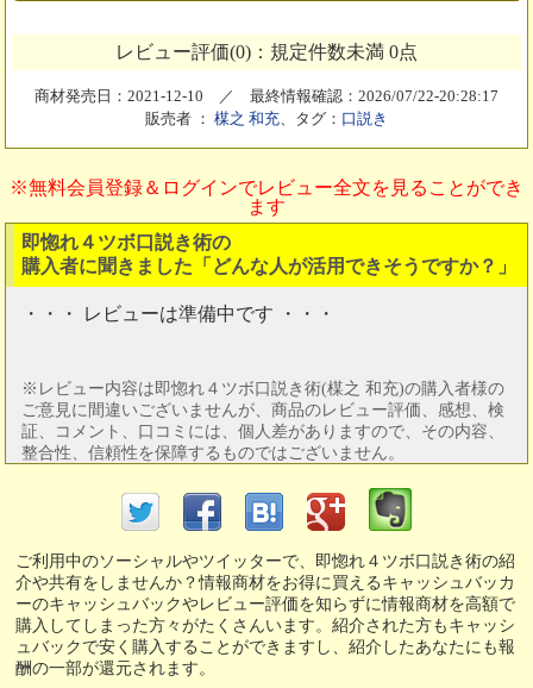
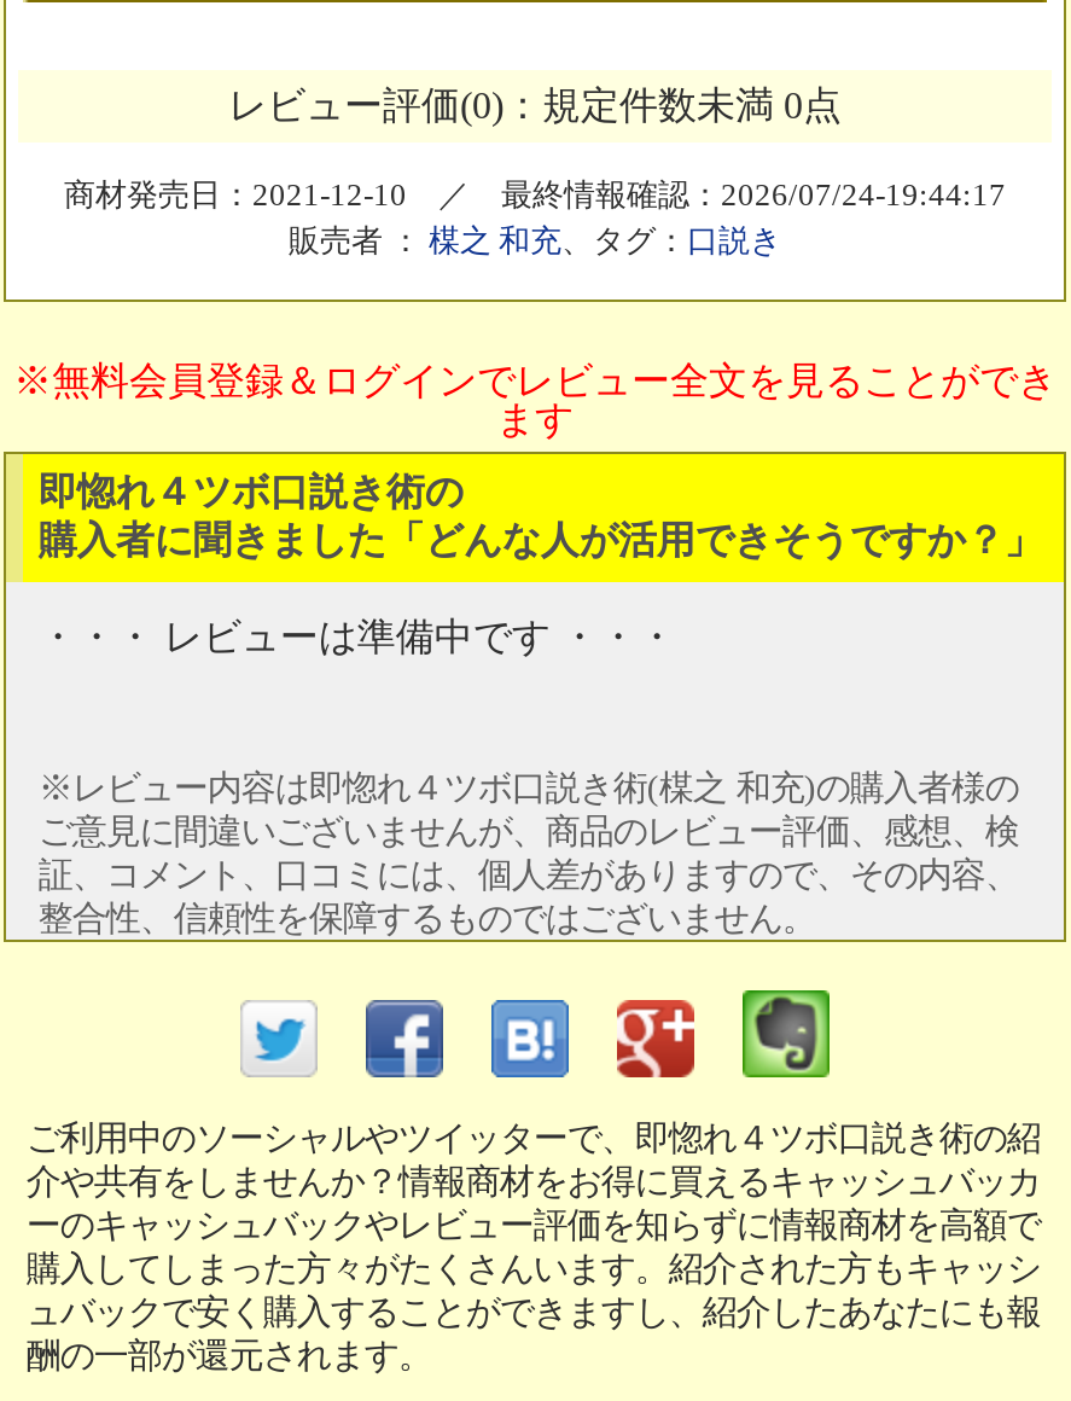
- 商材発売日：2021-12-10 ／ 最終情報確認：2026/07/22-20:28:17
+ 商材発売日：2021-12-10 ／ 最終情報確認：2026/07/24-19:44:17
